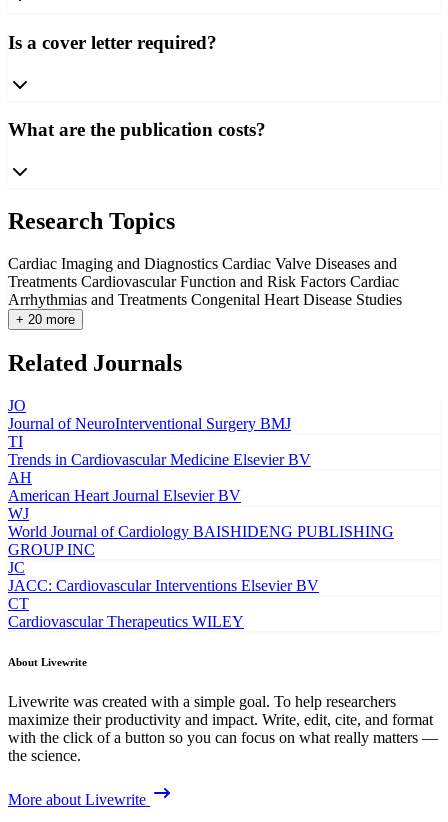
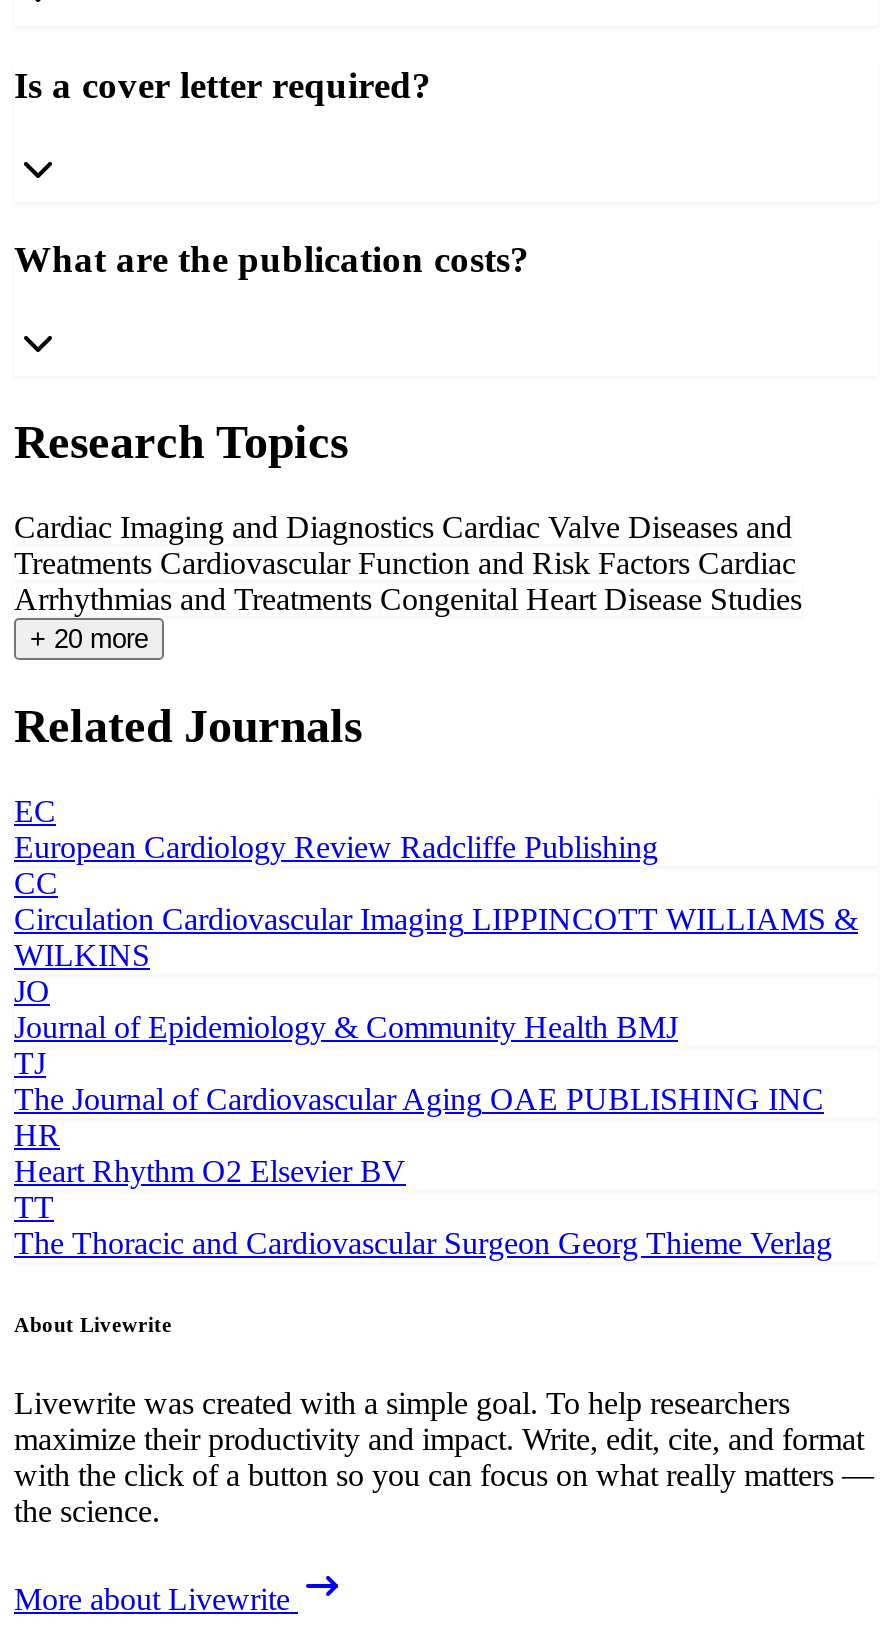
+ EC
+ European Cardiology Review Radcliffe Publishing
+ CC
+ Circulation Cardiovascular Imaging LIPPINCOTT WILLIAMS &
+ WILKINS

moved down: JO

- Journal of NeuroInterventional Surgery BMJ
- TI
- Trends in Cardiovascular Medicine Elsevier BV
- AH
- American Heart Journal Elsevier BV
- WJ
- World Journal of Cardiology BAISHIDENG PUBLISHING
- GROUP INC
- JC
- JACC: Cardiovascular Interventions Elsevier BV
- CT
- Cardiovascular Therapeutics WILEY
+ Journal of Epidemiology & Community Health BMJ
+ TJ
+ The Journal of Cardiovascular Aging OAE PUBLISHING INC
+ HR
+ Heart Rhythm O2 Elsevier BV
+ TT
+ The Thoracic and Cardiovascular Surgeon Georg Thieme Verlag
